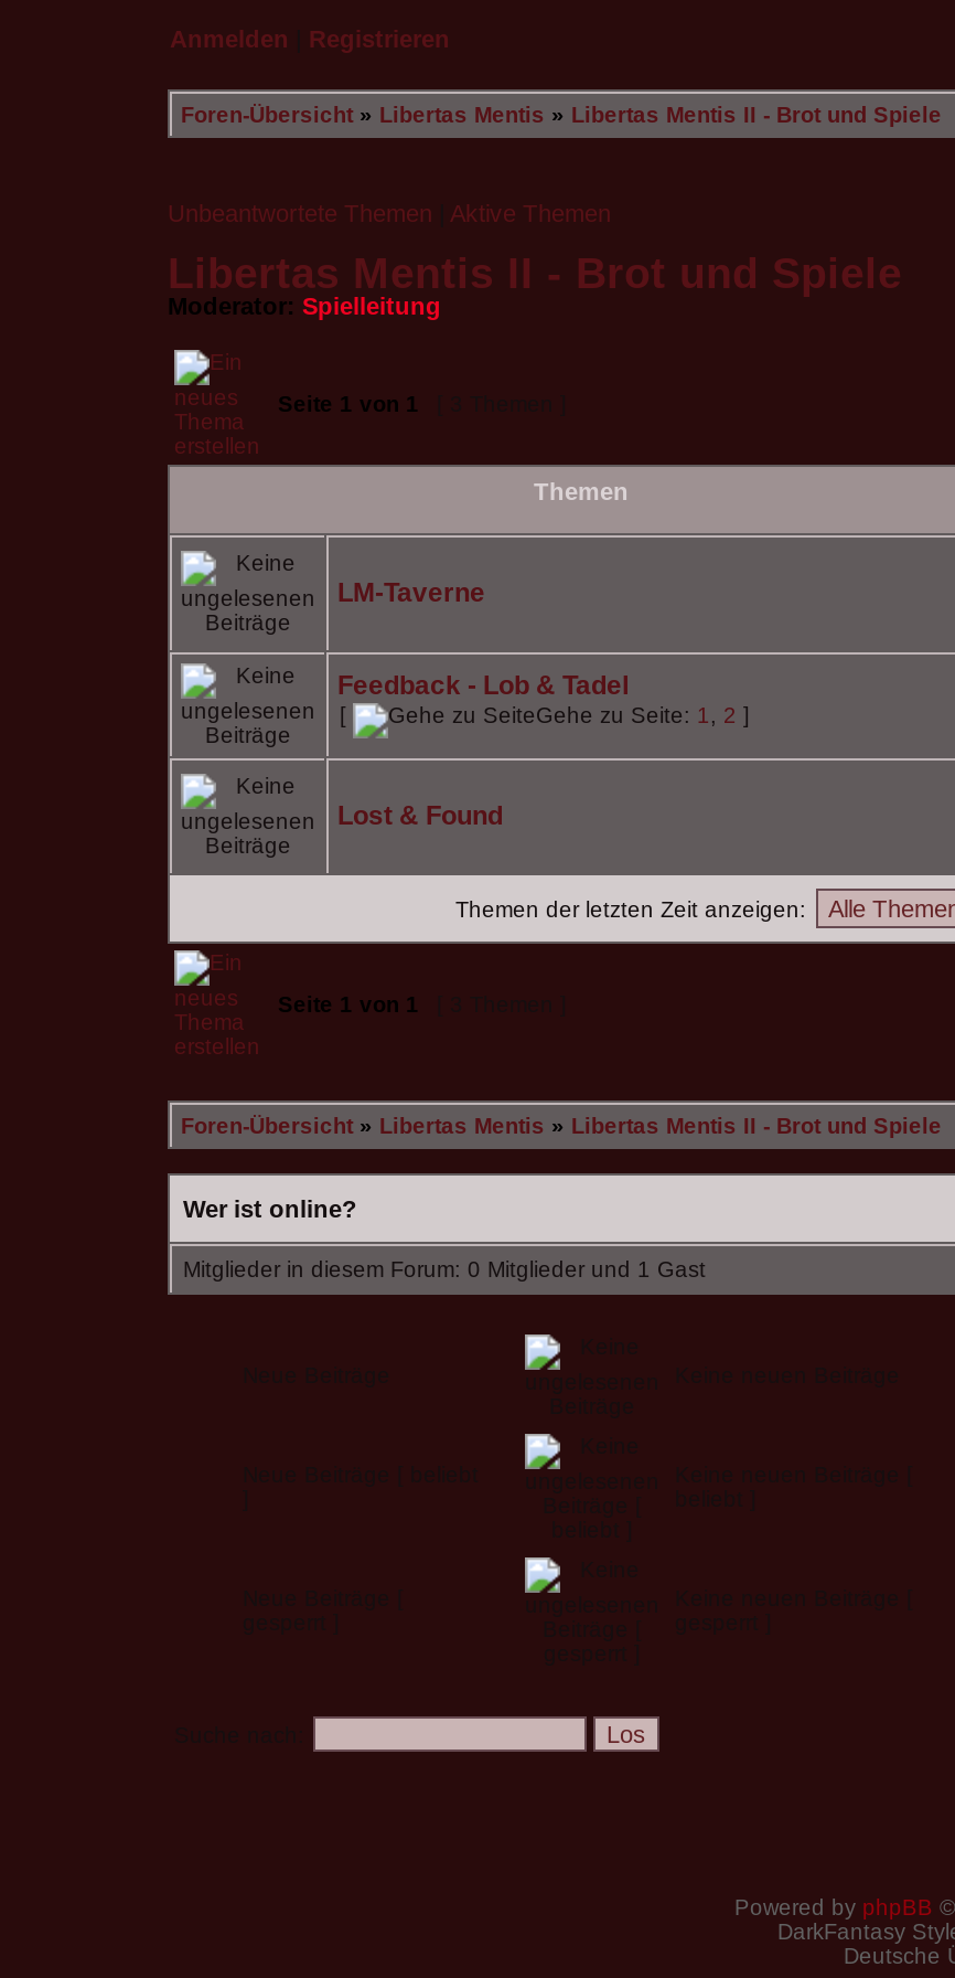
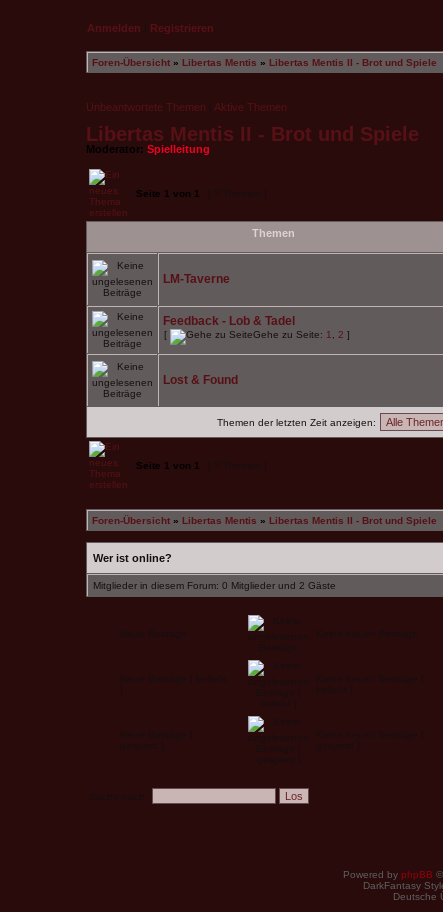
- Mitglieder in diesem Forum: 0 Mitglieder und 1 Gast
+ Mitglieder in diesem Forum: 0 Mitglieder und 2 Gäste
